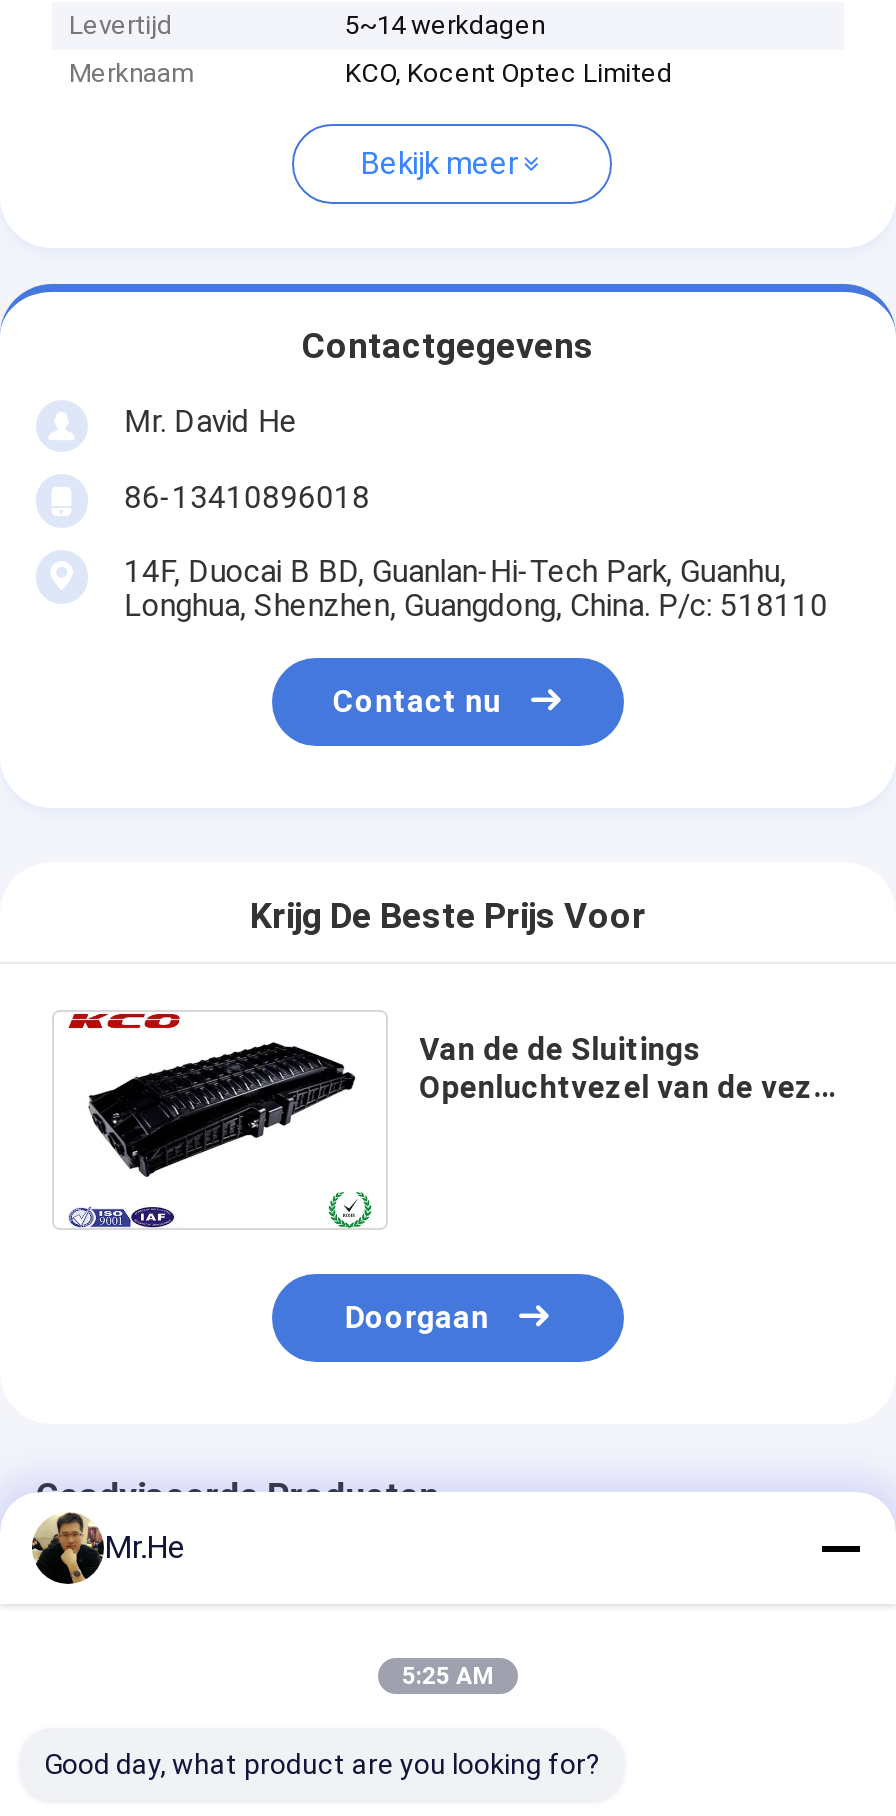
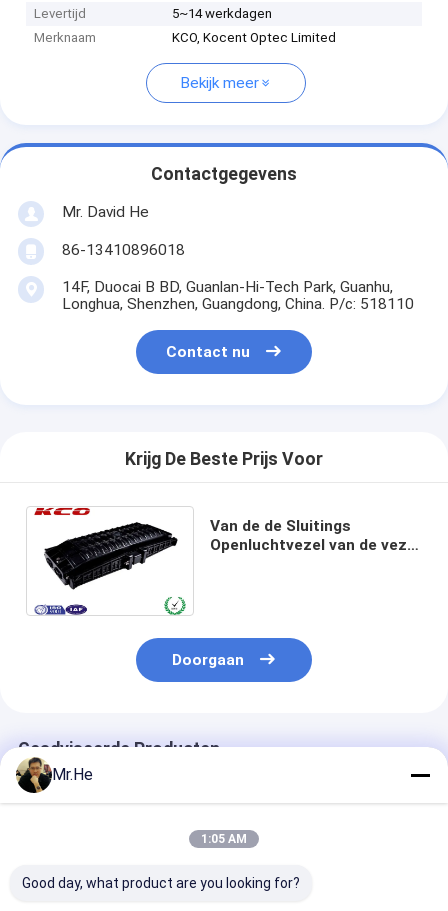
- 5:25 AM
+ 1:05 AM
